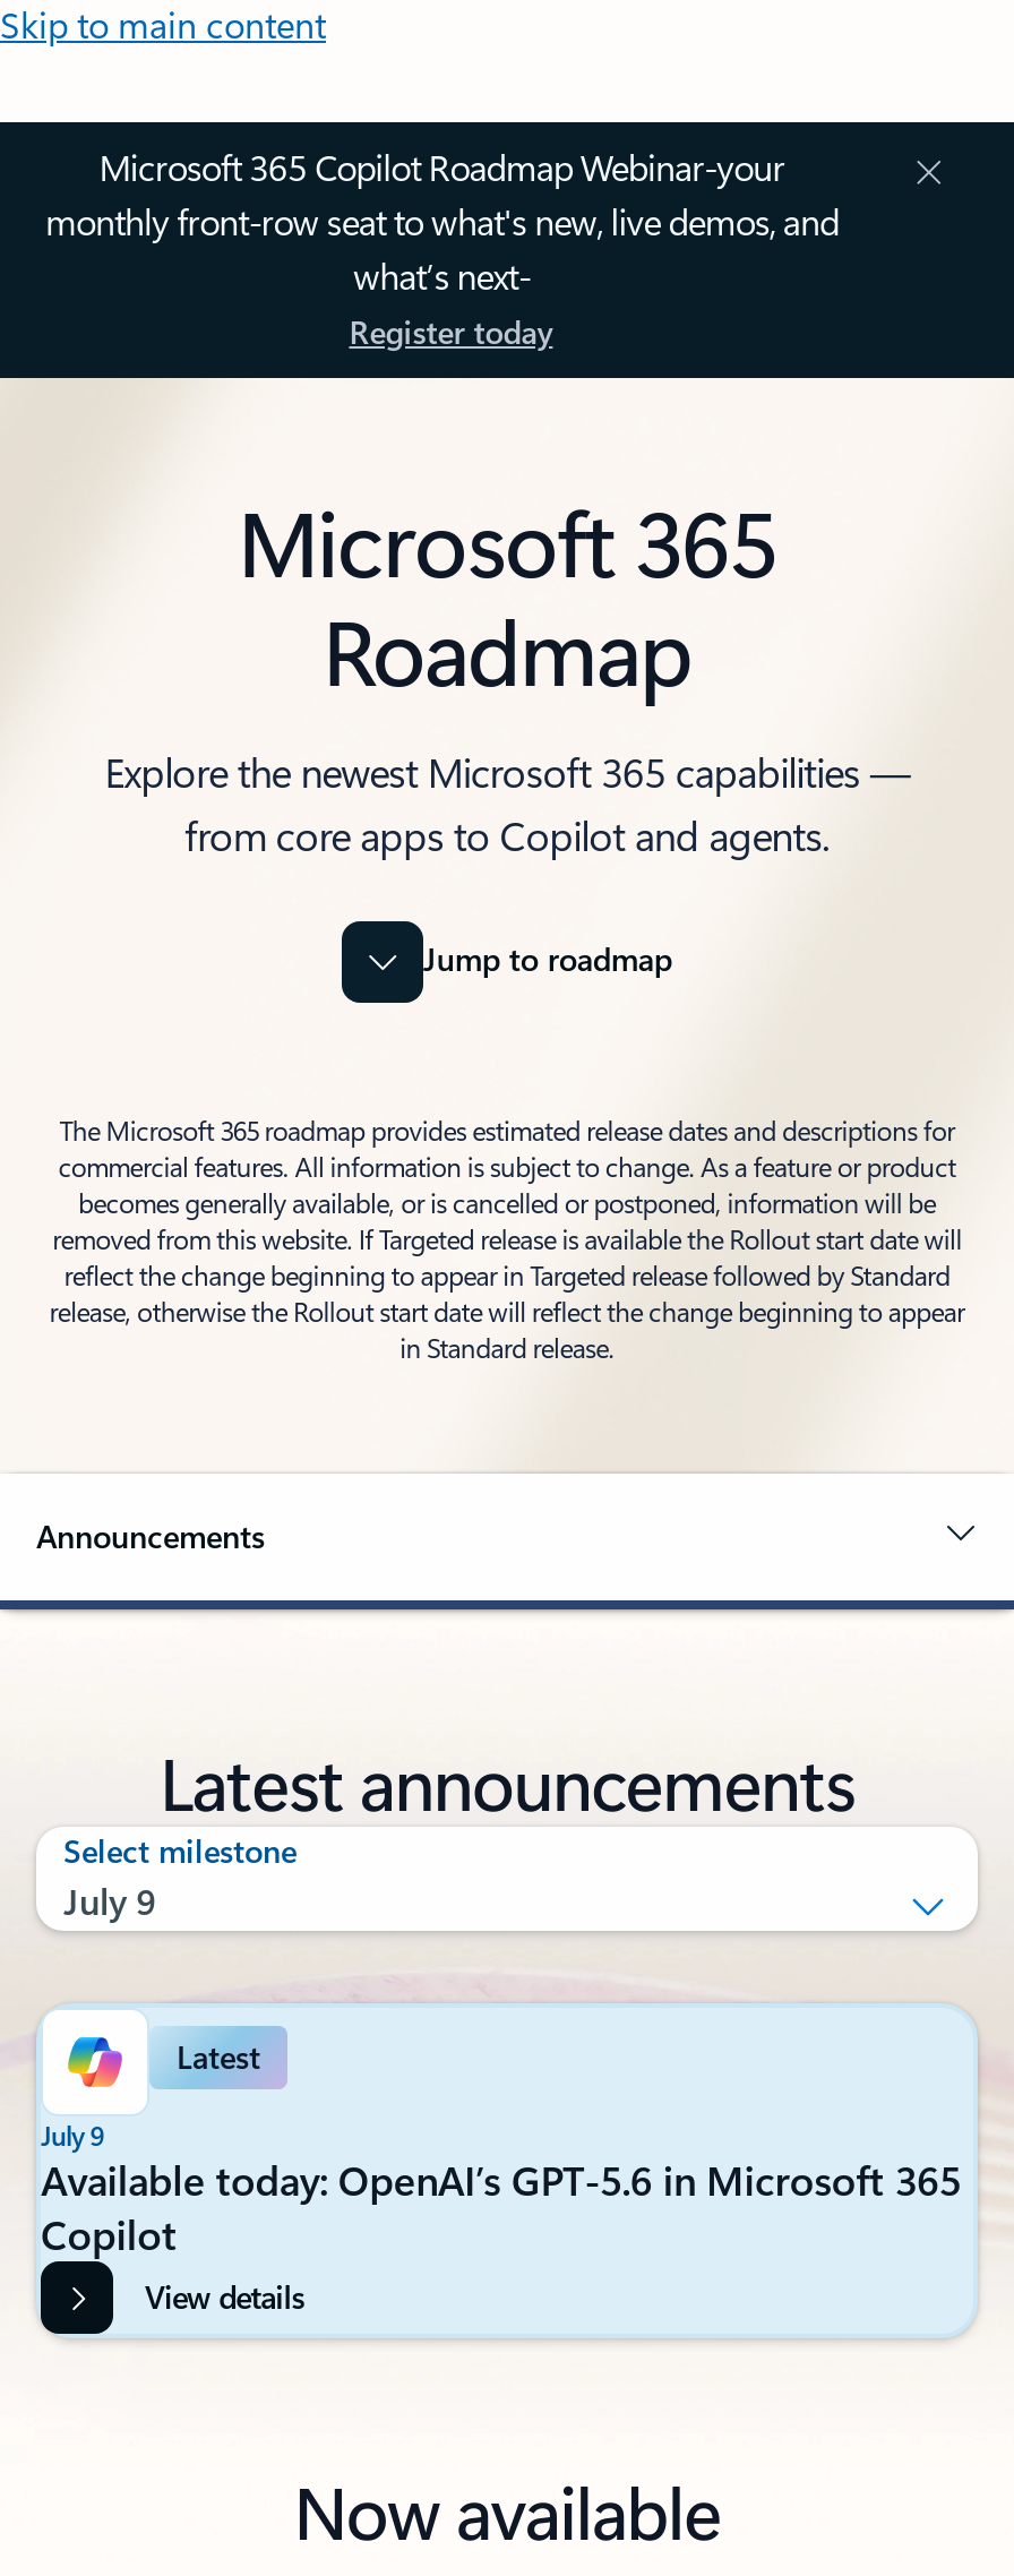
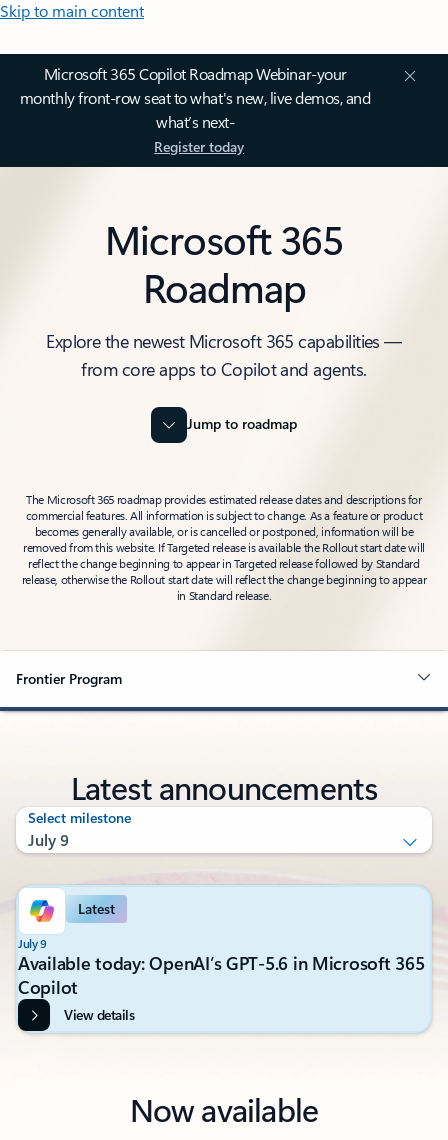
- Announcements
+ Frontier Program
